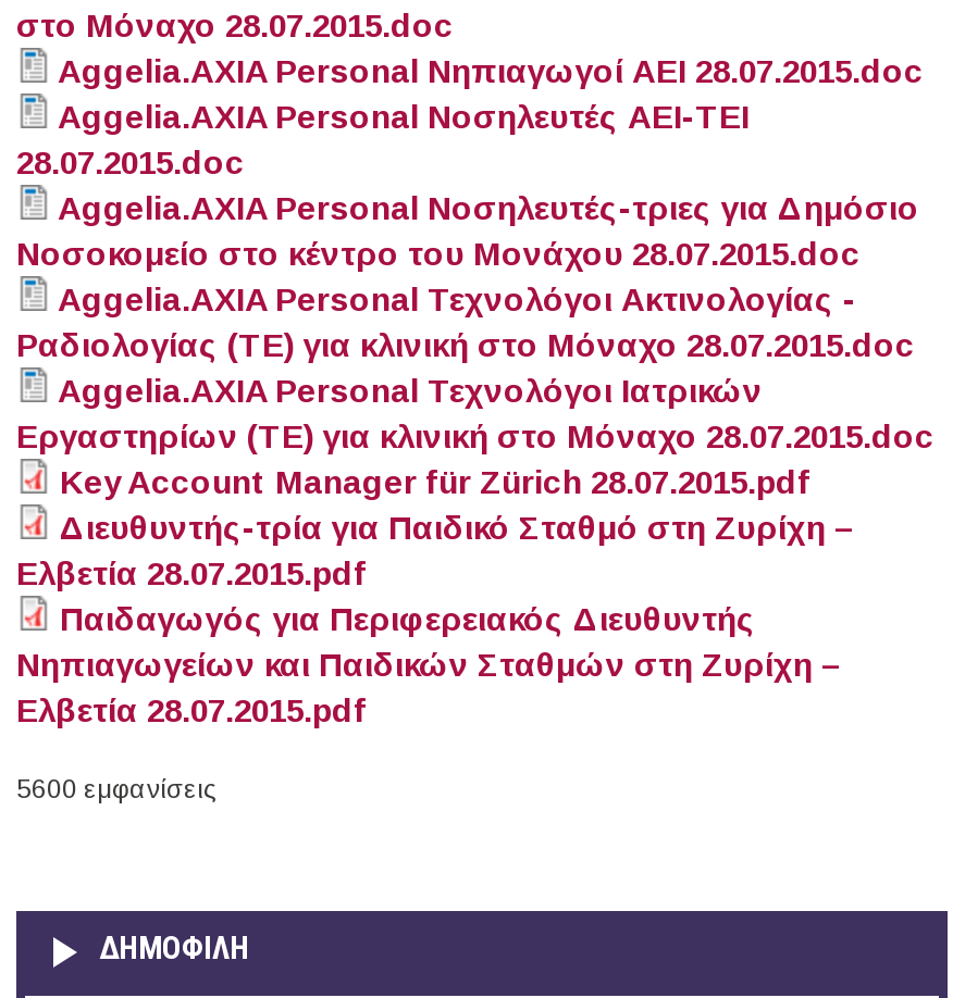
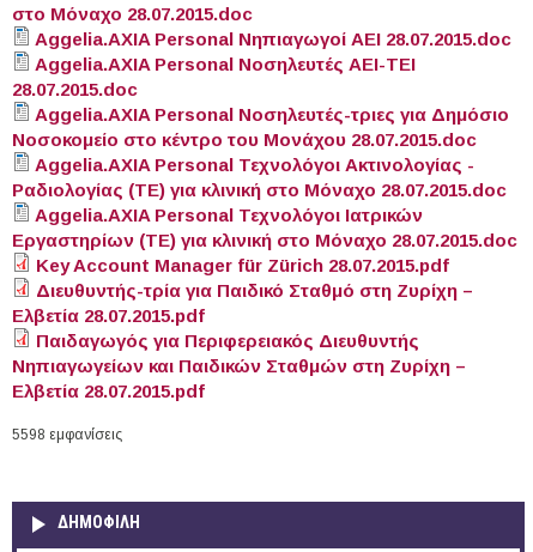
- 5600 εμφανίσεις
+ 5598 εμφανίσεις
